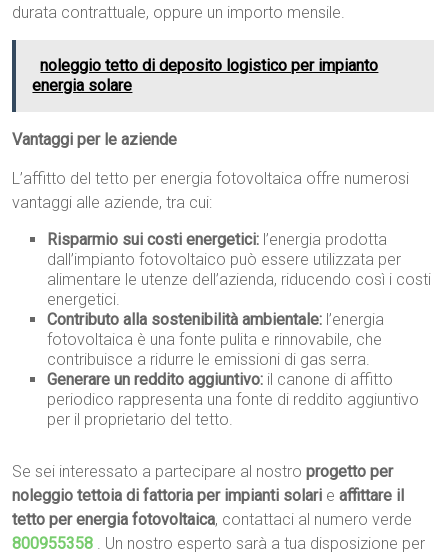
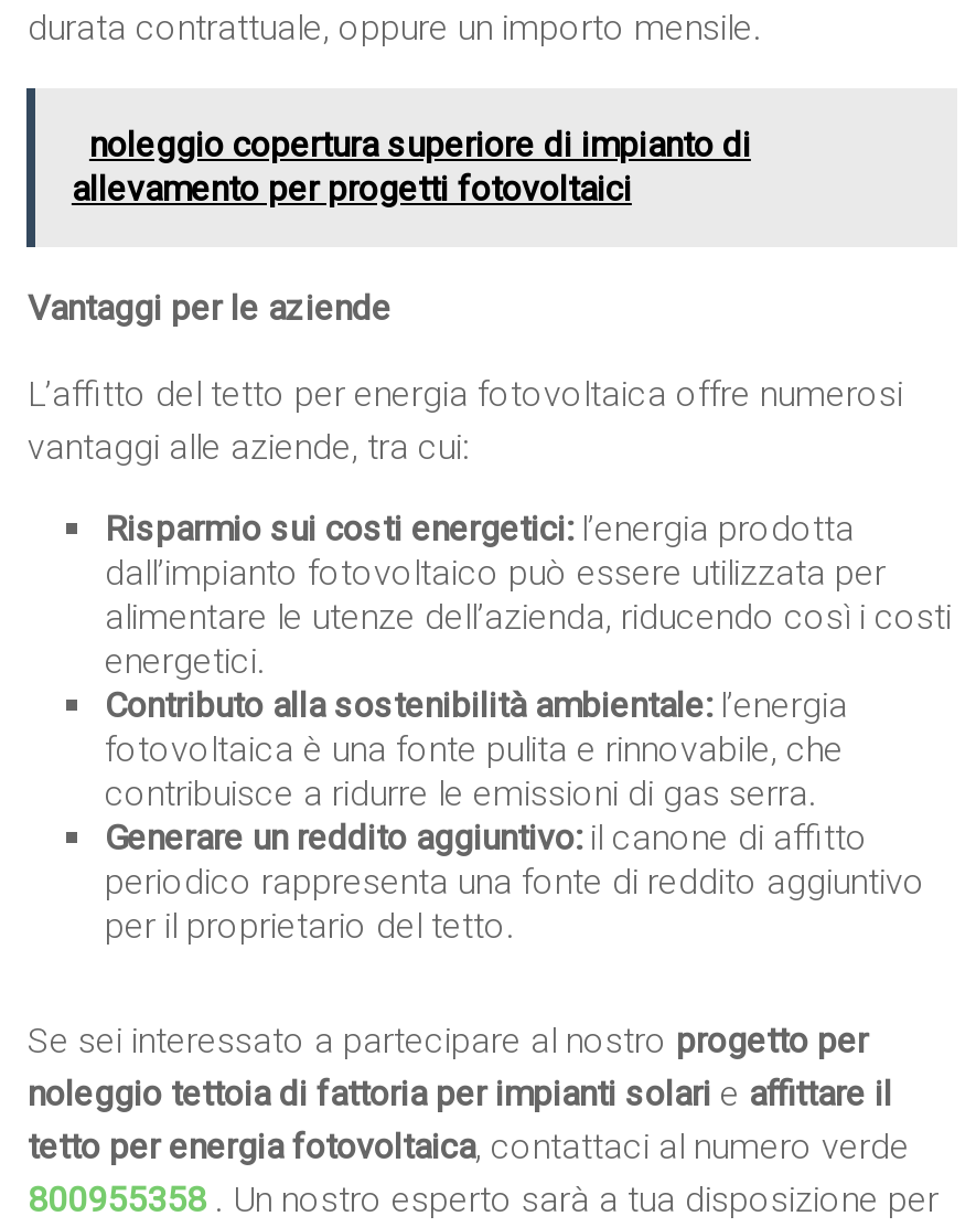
- noleggio tetto di deposito logistico per impianto
- energia solare
+ noleggio copertura superiore di impianto di
+ allevamento per progetti fotovoltaici
